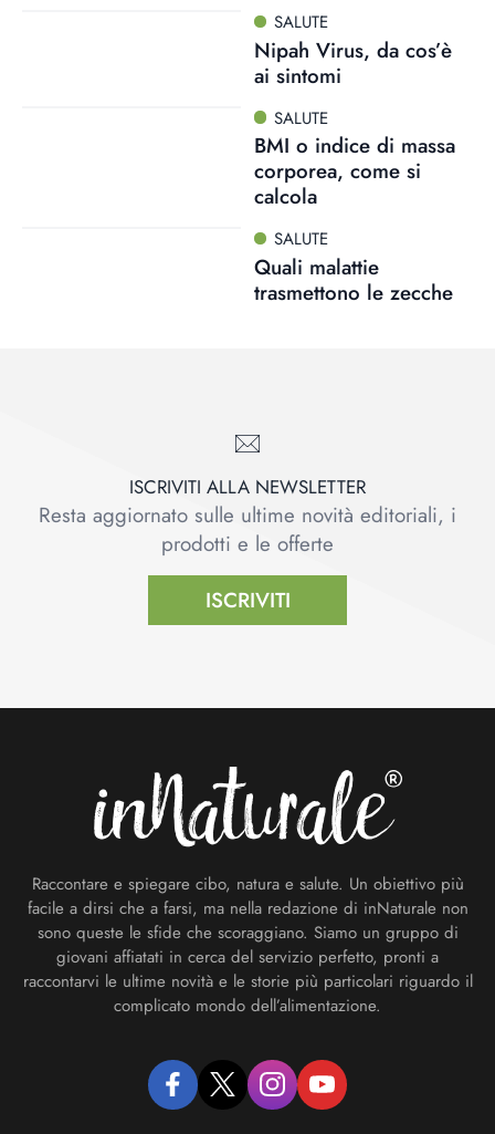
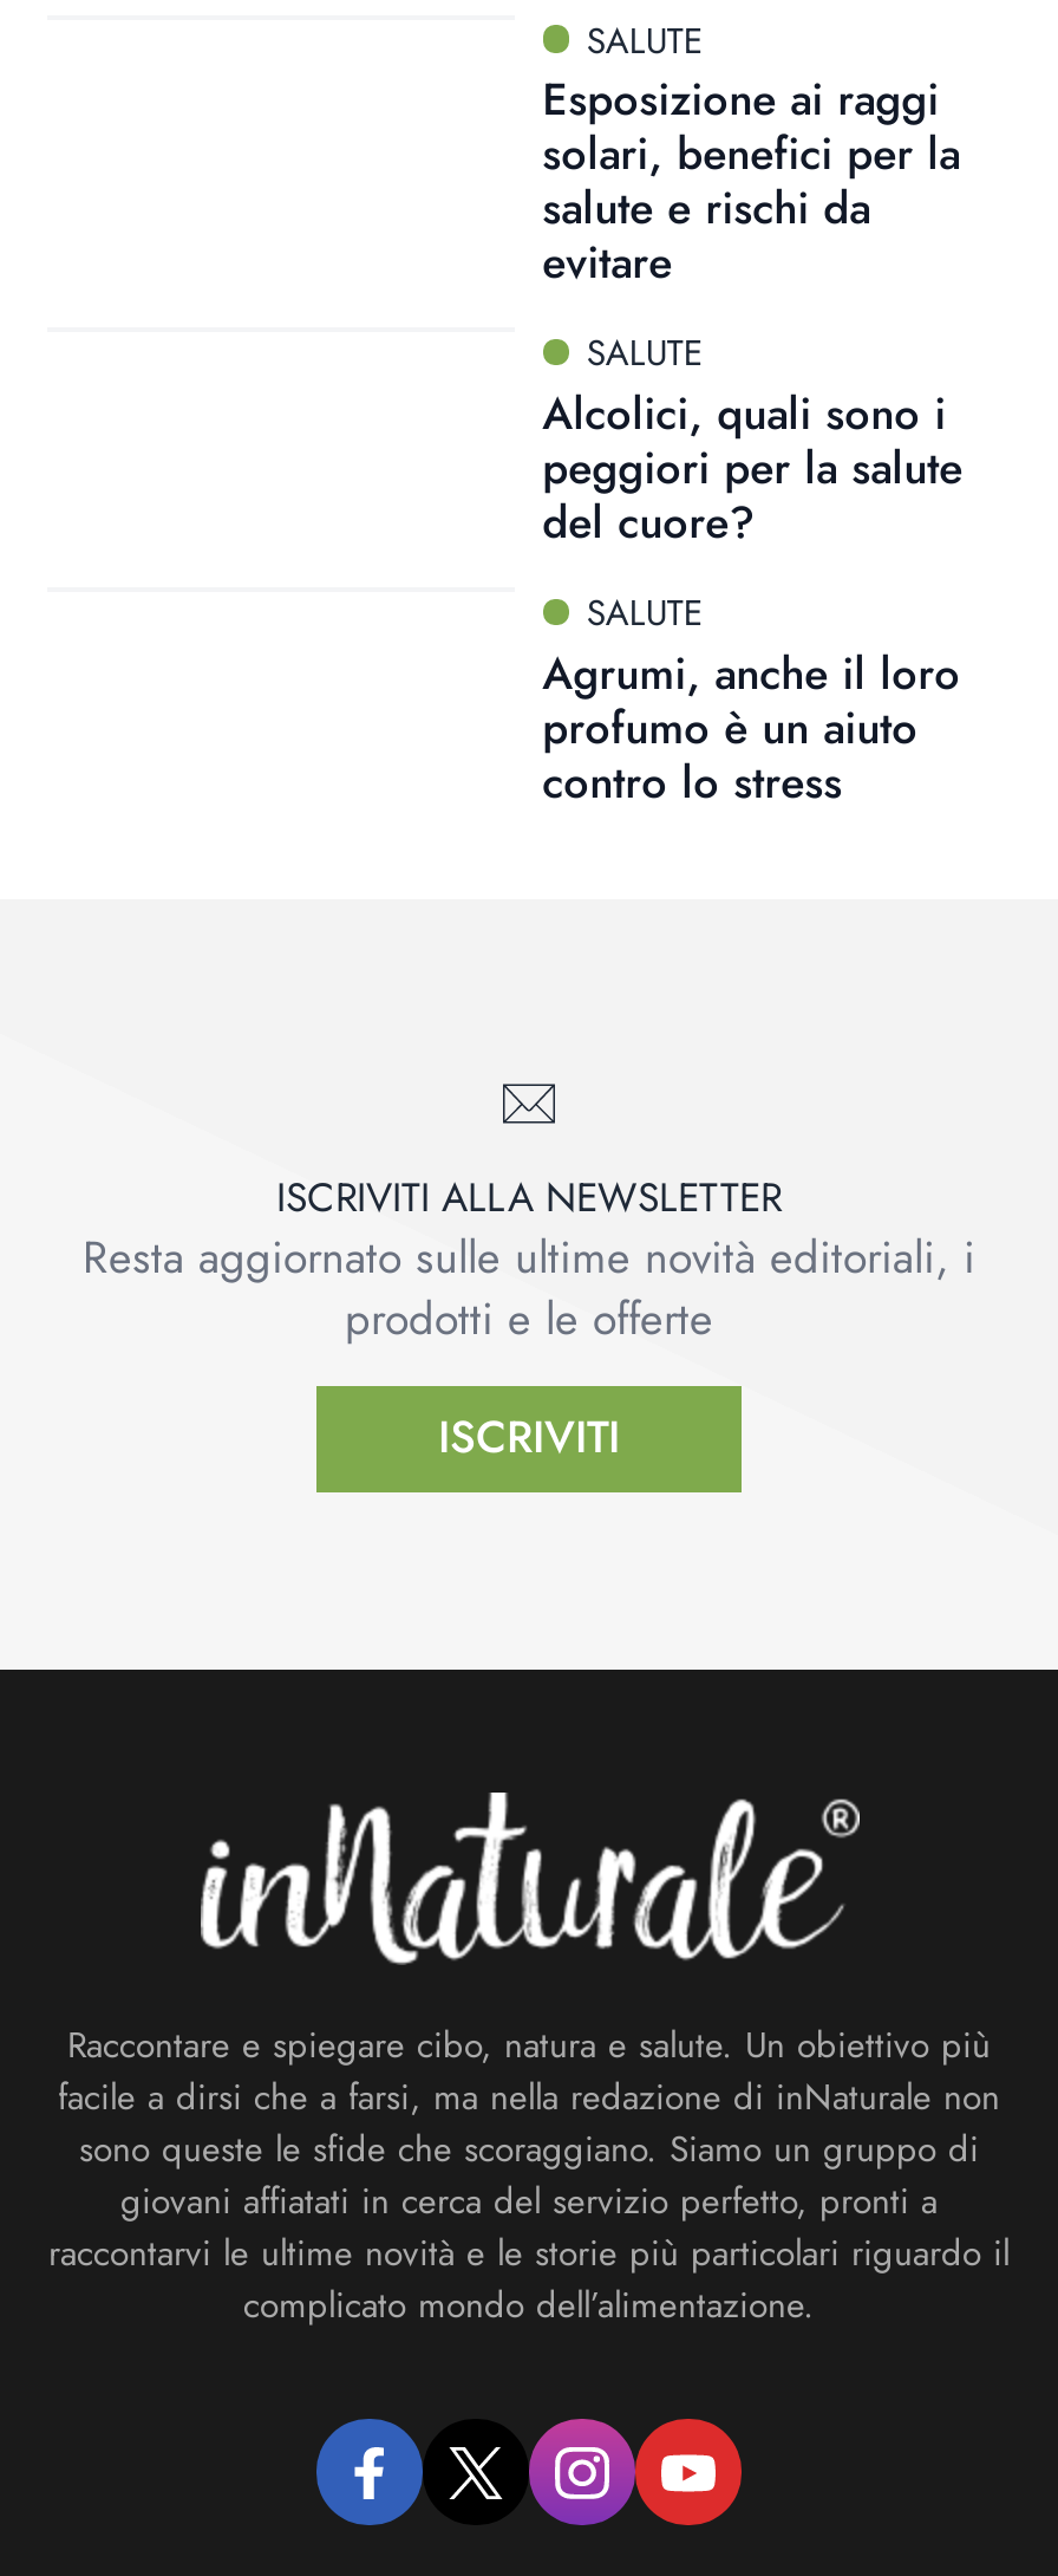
- Nipah Virus, da cos’è
- ai sintomi
+ Esposizione ai raggi
+ solari, benefici per la
+ salute e rischi da
+ evitare

- BMI o indice di massa
- corporea, come si
- calcola
+ Alcolici, quali sono i
+ peggiori per la salute
+ del cuore?

- Quali malattie
- trasmettono le zecche
+ Agrumi, anche il loro
+ profumo è un aiuto
+ contro lo stress
